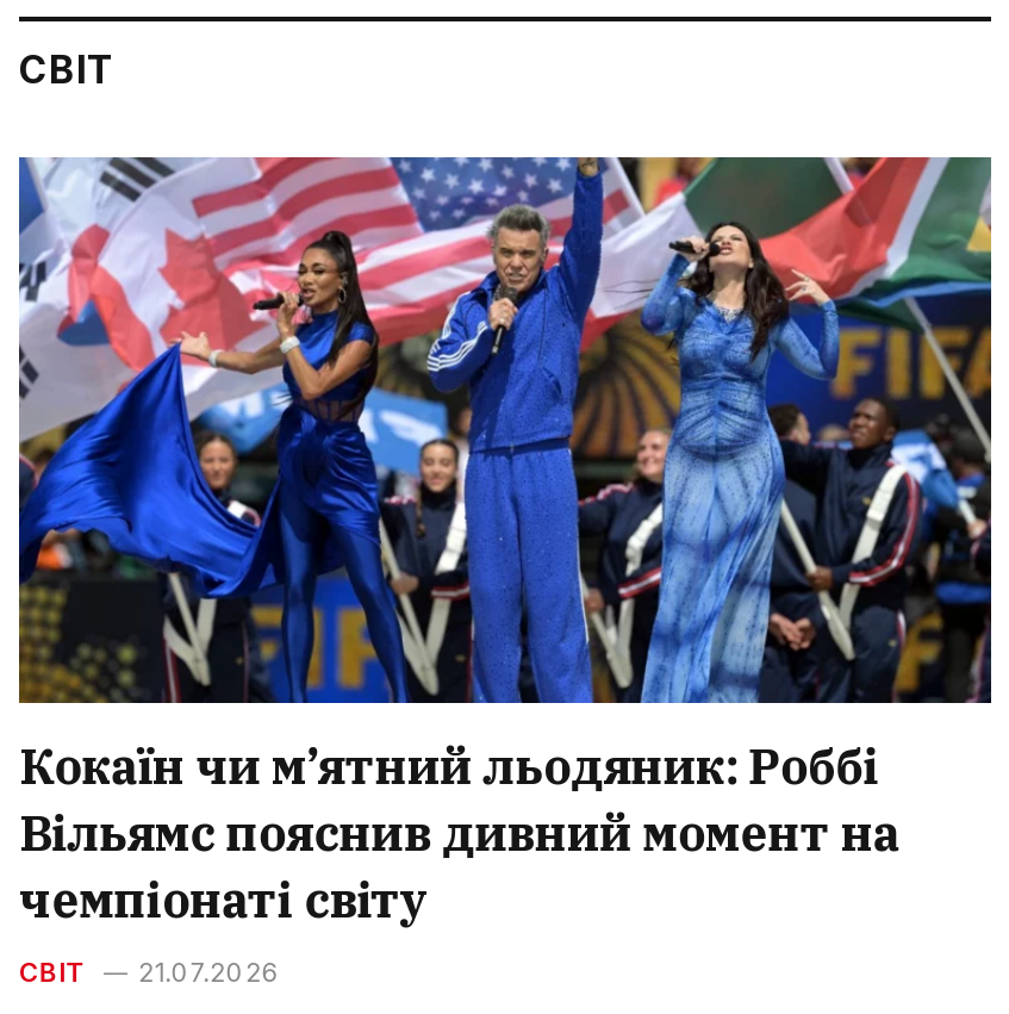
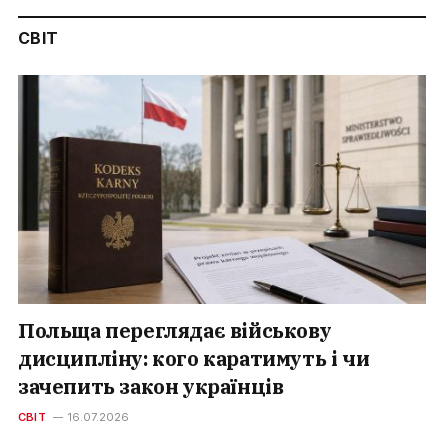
- [image]
- Кокаїн чи м’ятний льодяник: Роббі
- Вільямс пояснив дивний момент на
- чемпіонаті світу
+ [image]
+ Польща переглядає військову
+ дисципліну: кого каратимуть і чи
+ зачепить закон українців

- СВІТ 21.07.2026
+ СВІТ 16.07.2026
